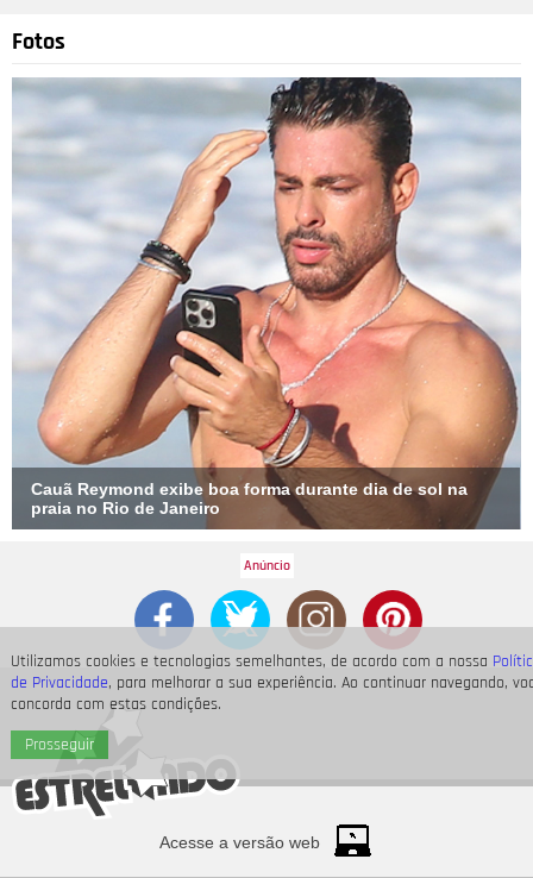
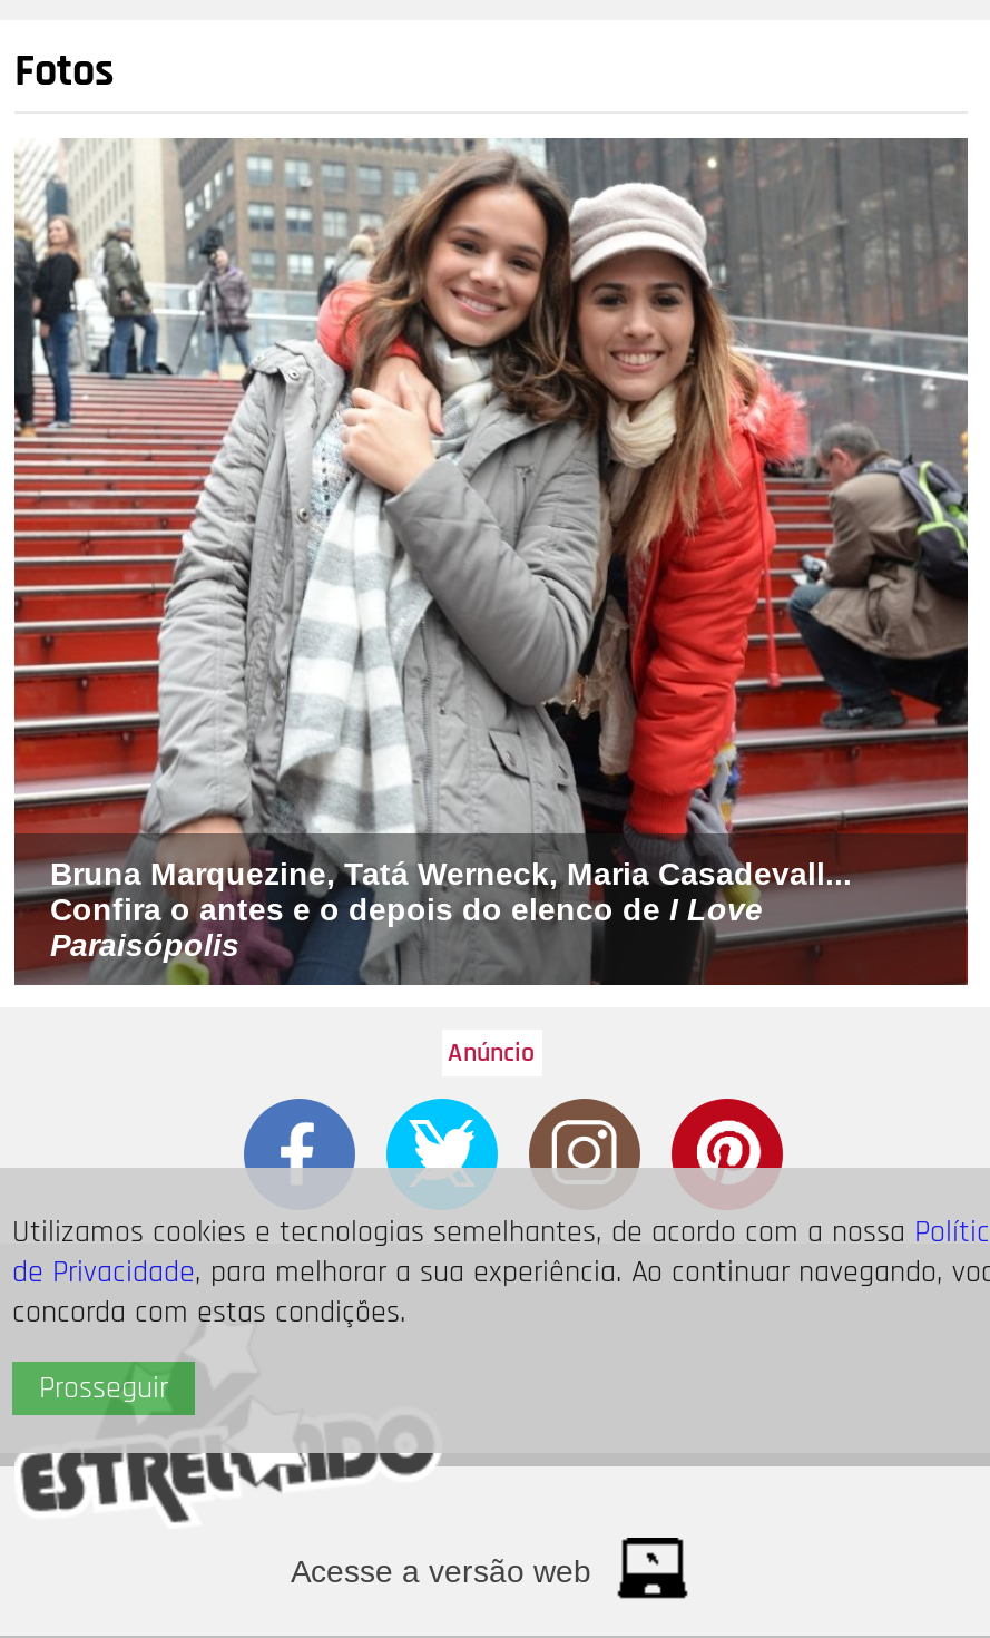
- [image]
- Cauã Reymond exibe boa forma durante dia de sol na
- praia no Rio de Janeiro
+ [image]
+ Bruna Marquezine, Tatá Werneck, Maria Casadevall...
+ Confira o antes e o depois do elenco de I Love
+ Paraisópolis
